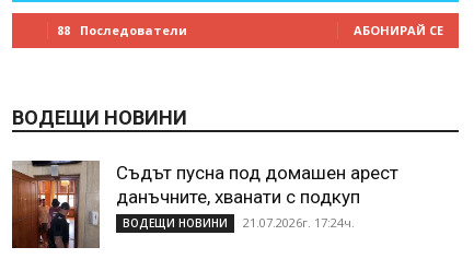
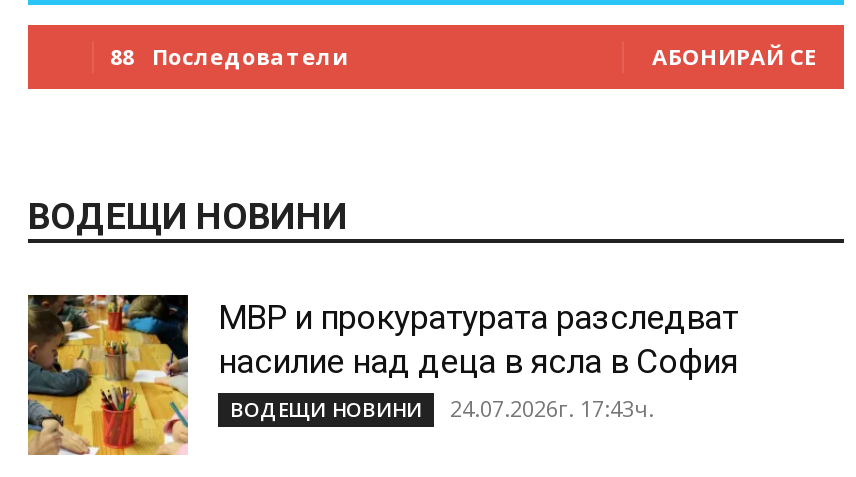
- [image]
- Съдът пусна под домашен арест
- данъчните, хванати с подкуп
+ [image]
+ МВР и прокуратурата разследват
+ насилие над деца в ясла в София

- ВОДЕЩИ НОВИНИ 21.07.2026г. 17:24ч.
+ ВОДЕЩИ НОВИНИ 24.07.2026г. 17:43ч.
